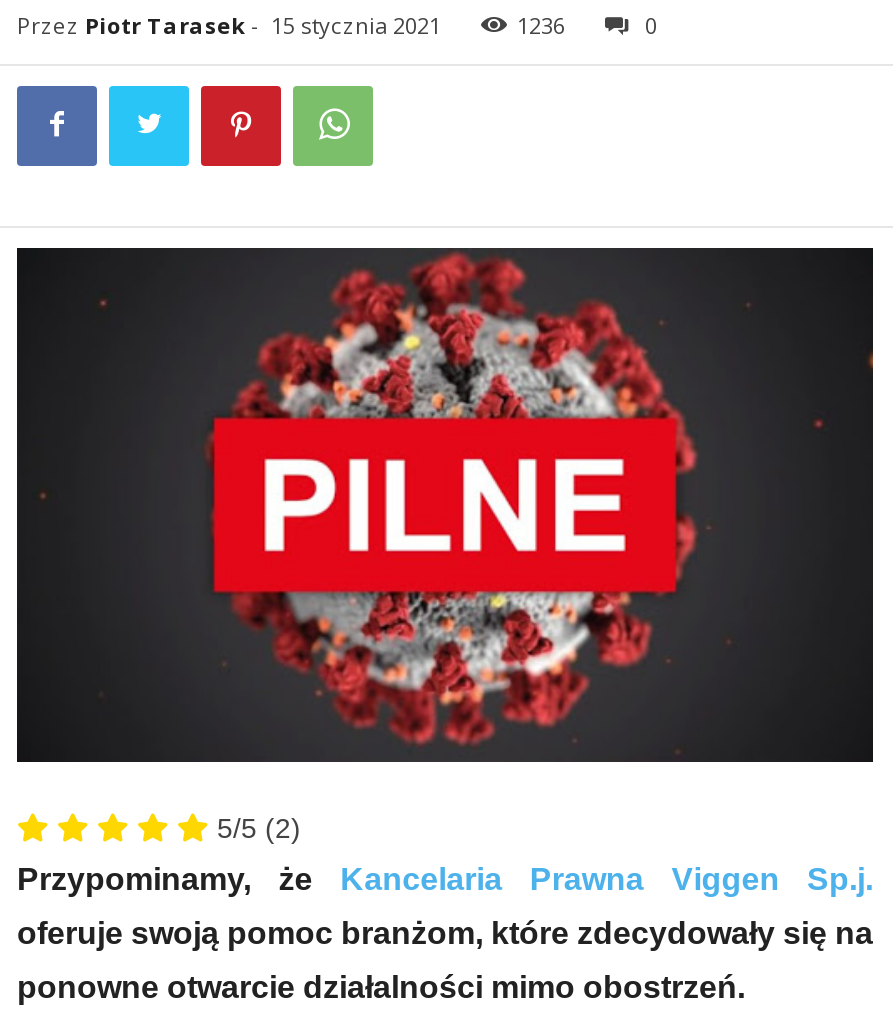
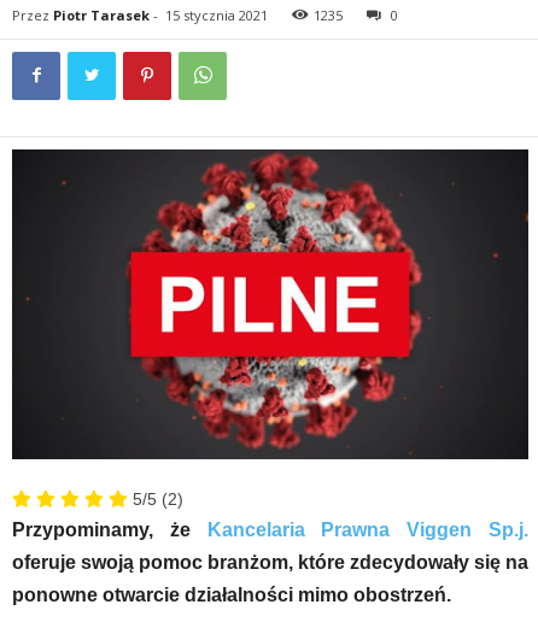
- 1236
+ 1235
